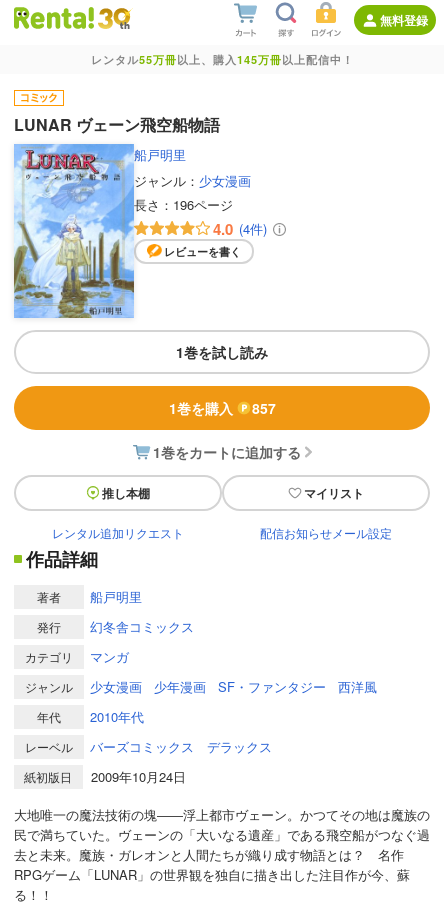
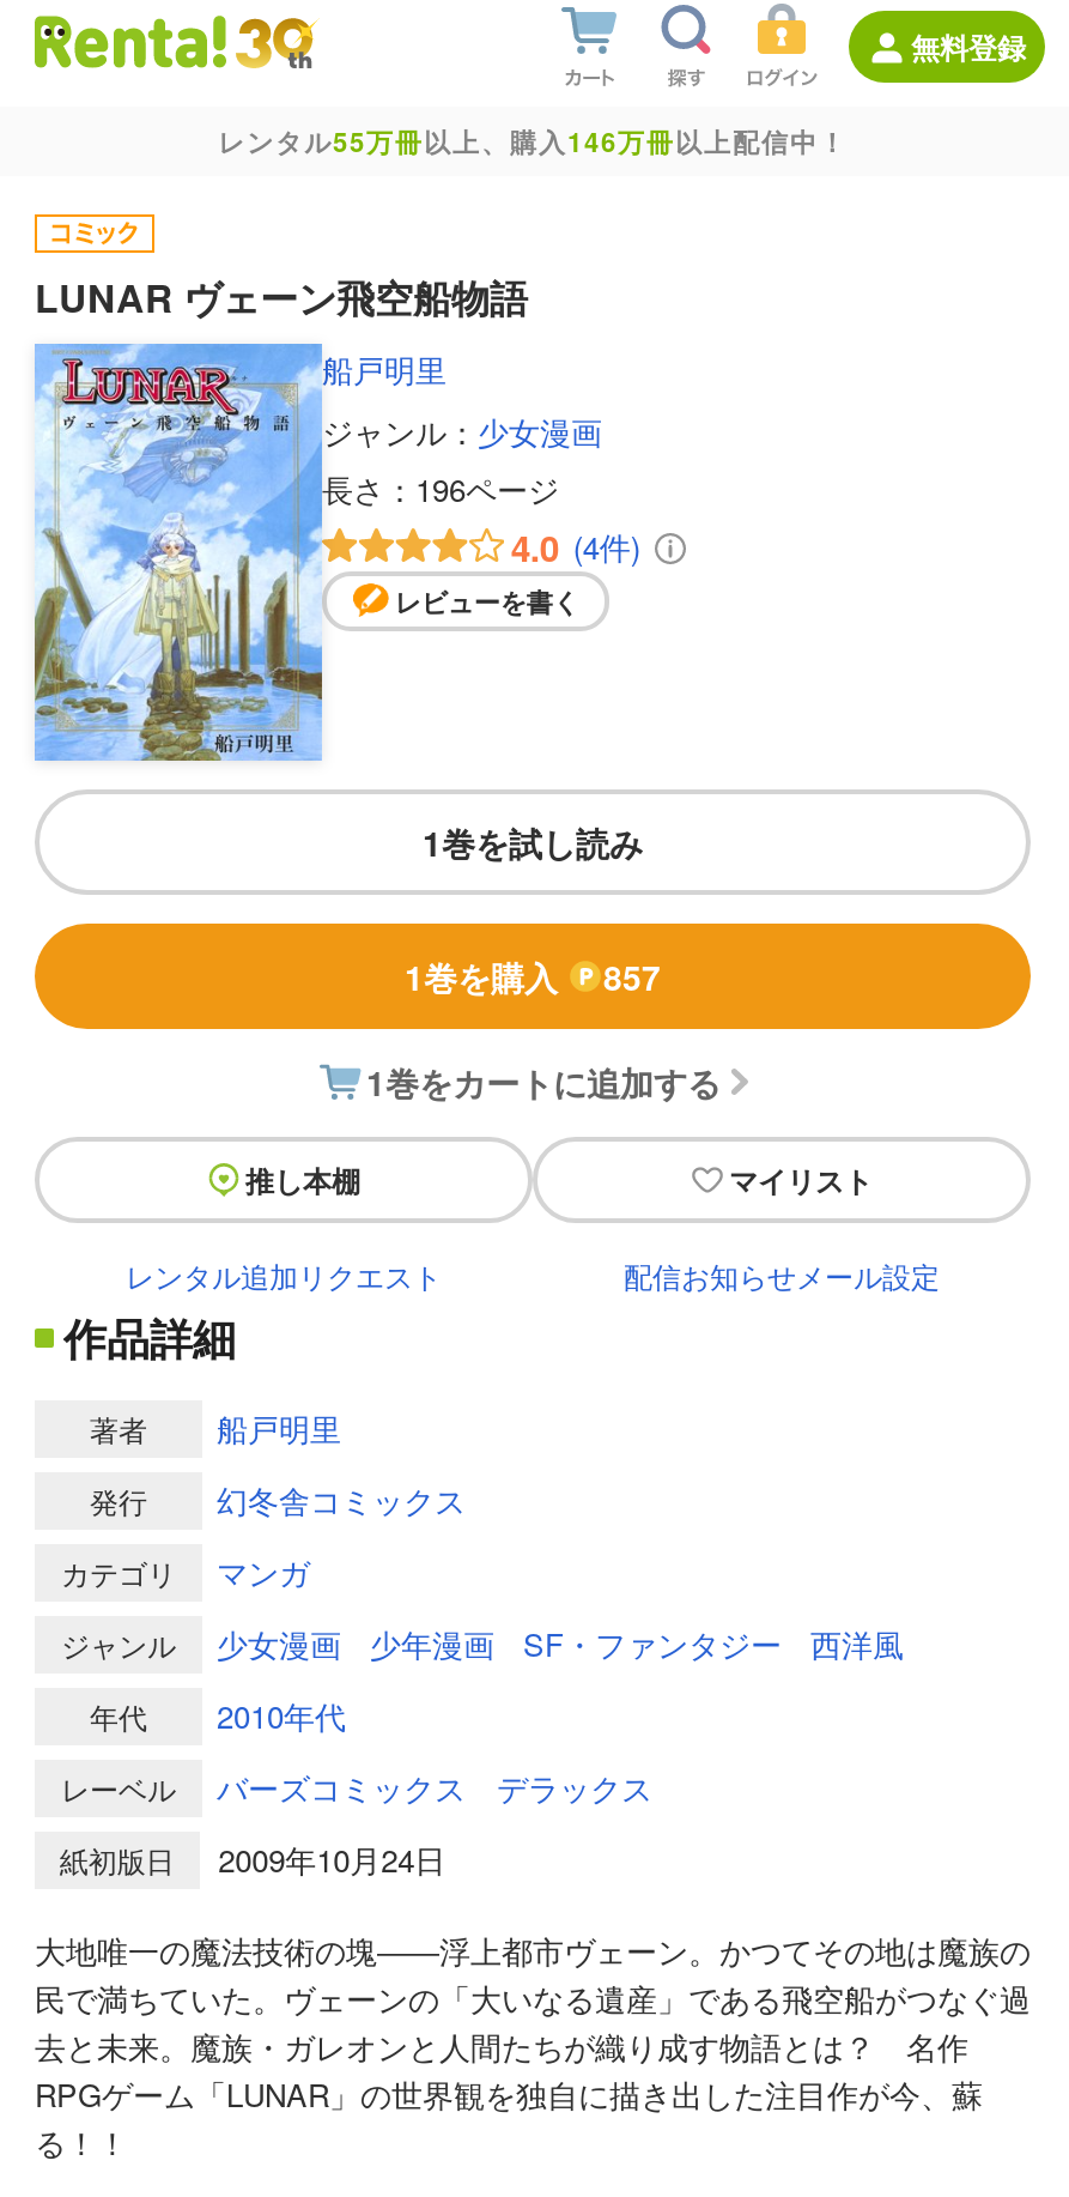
- レンタル55万冊以上、購入145万冊以上配信中！
+ レンタル55万冊以上、購入146万冊以上配信中！
